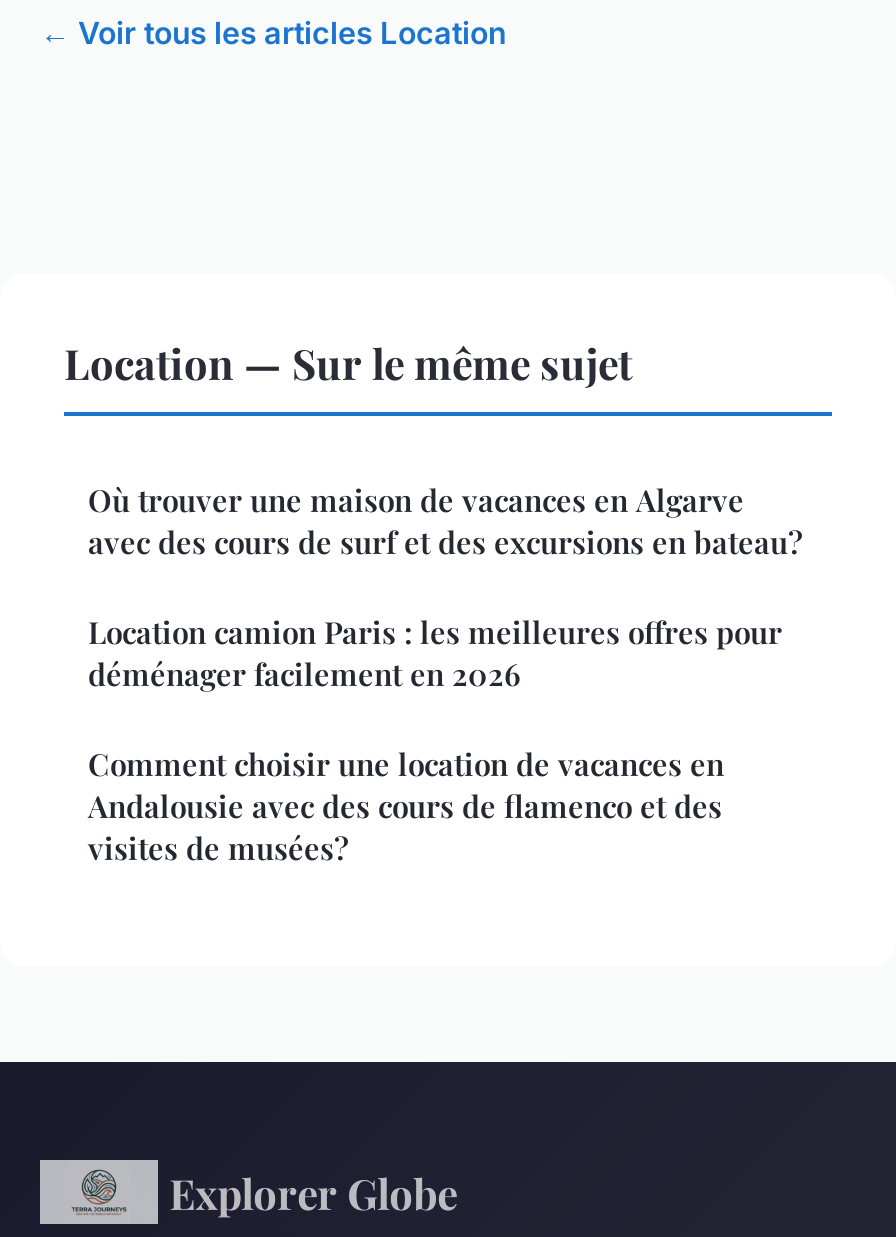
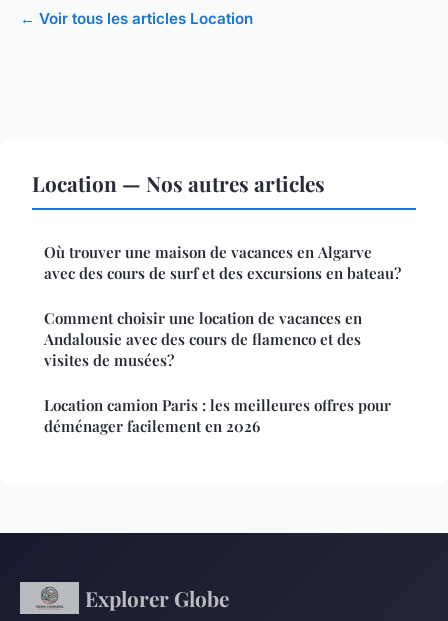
- Location — Sur le même sujet
+ Location — Nos autres articles

moved down: Location camion Paris : les meilleures offres pour | déménager facilement en 2026

moved up: Comment choisir une location de vacances en | Andalousie avec des cours de flamenco et des | visites de musées?
